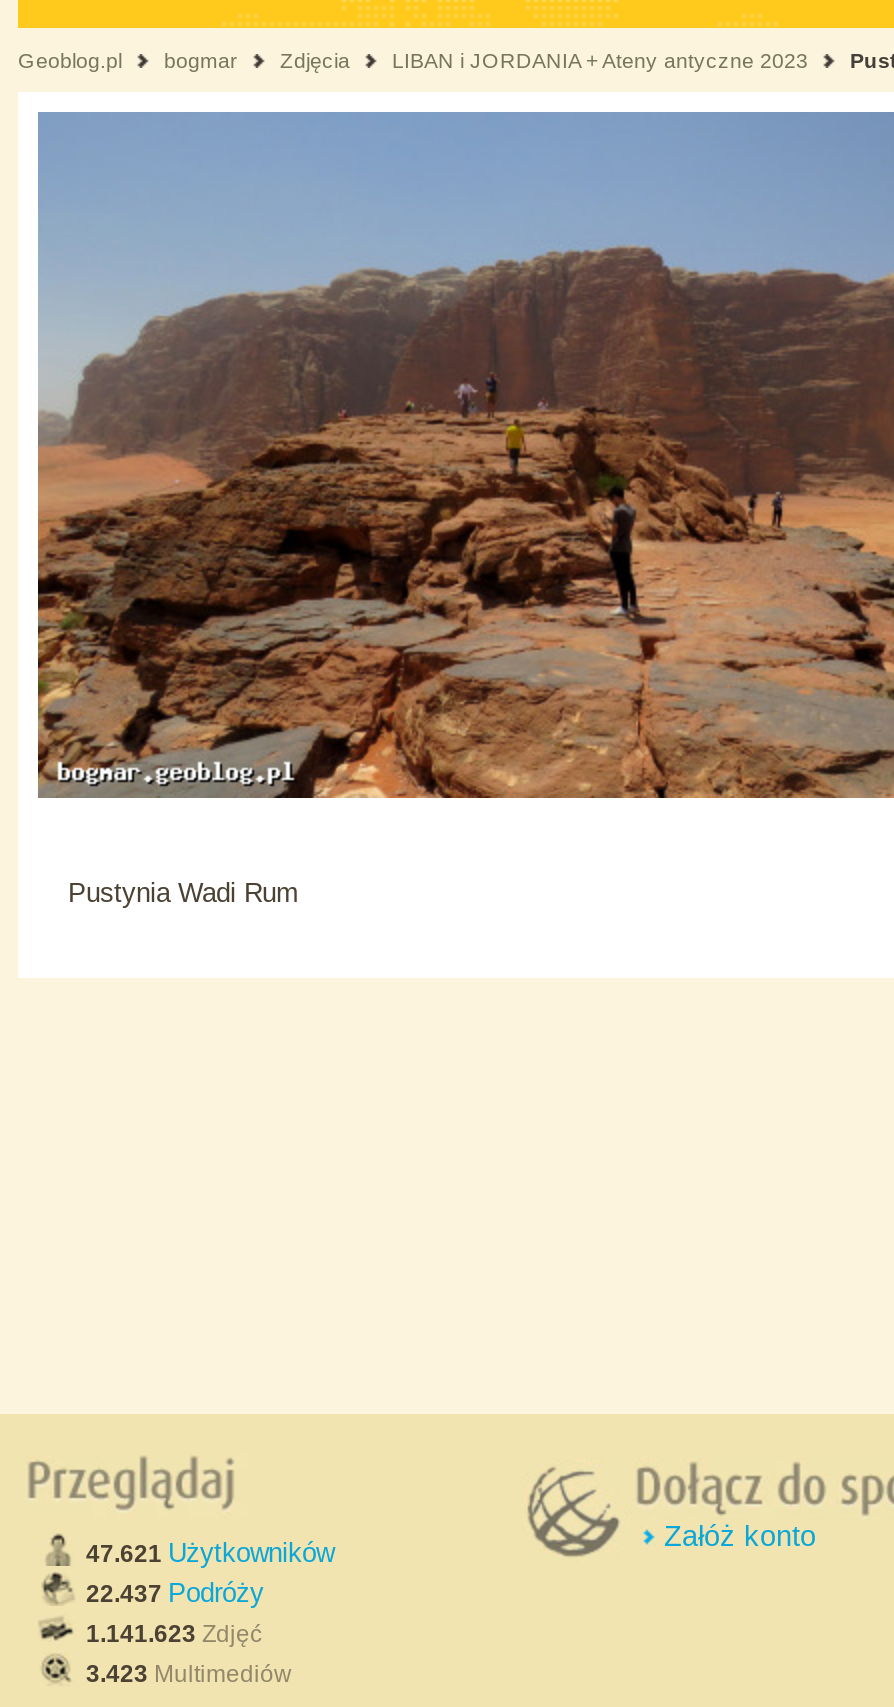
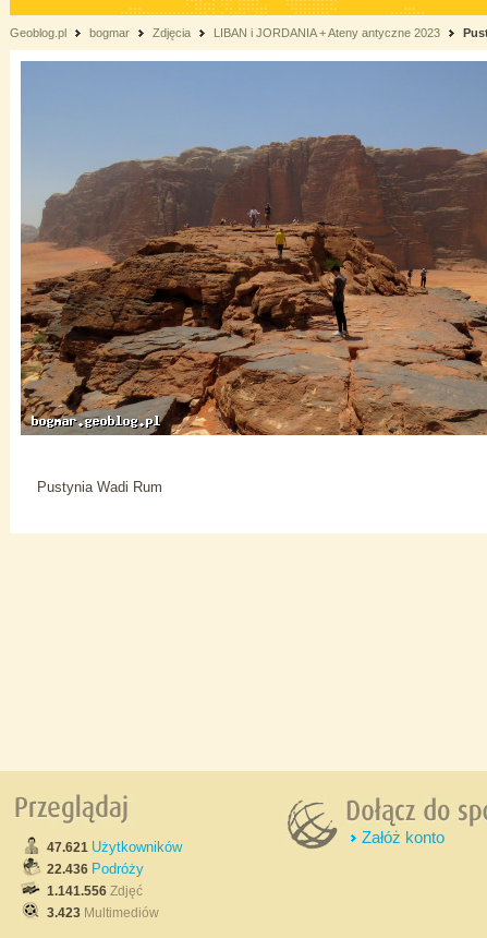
- 22.437 Podróży
+ 22.436 Podróży

- 1.141.623 Zdjęć
+ 1.141.556 Zdjęć
